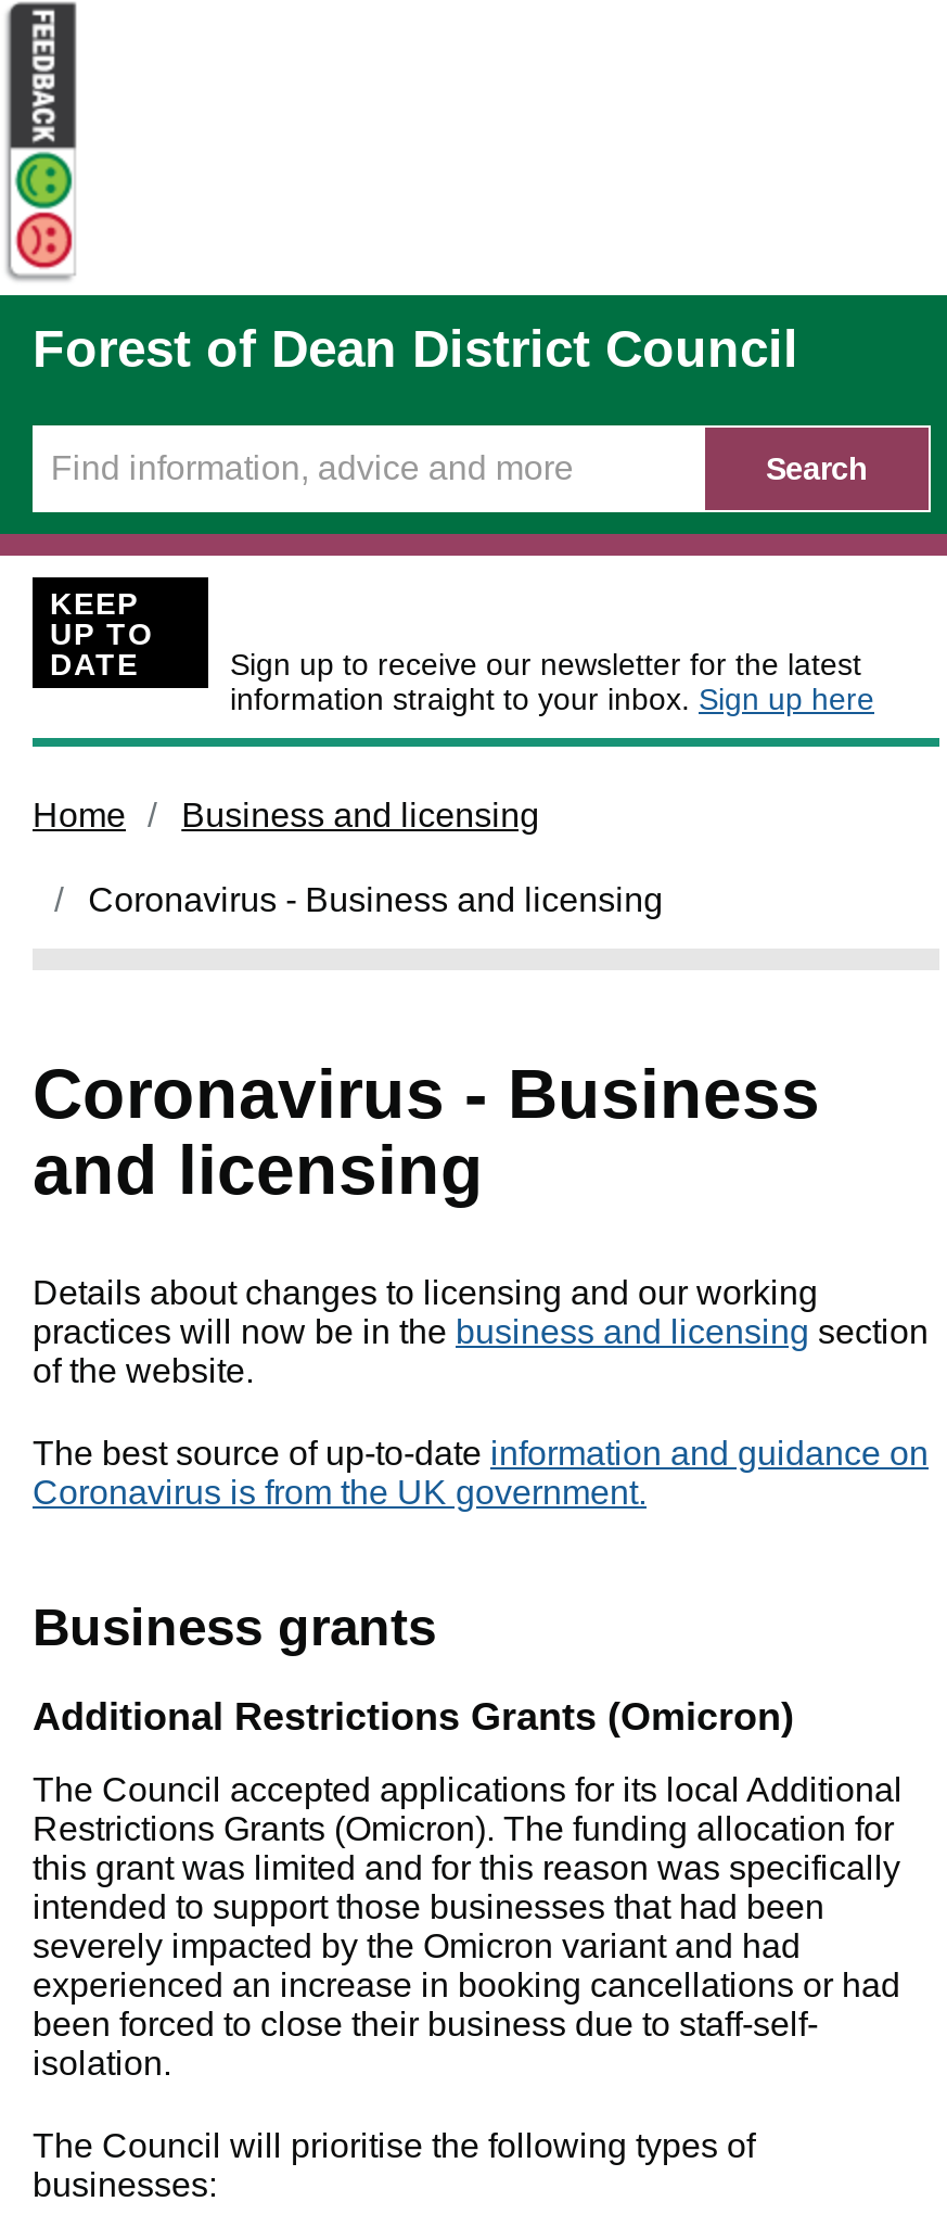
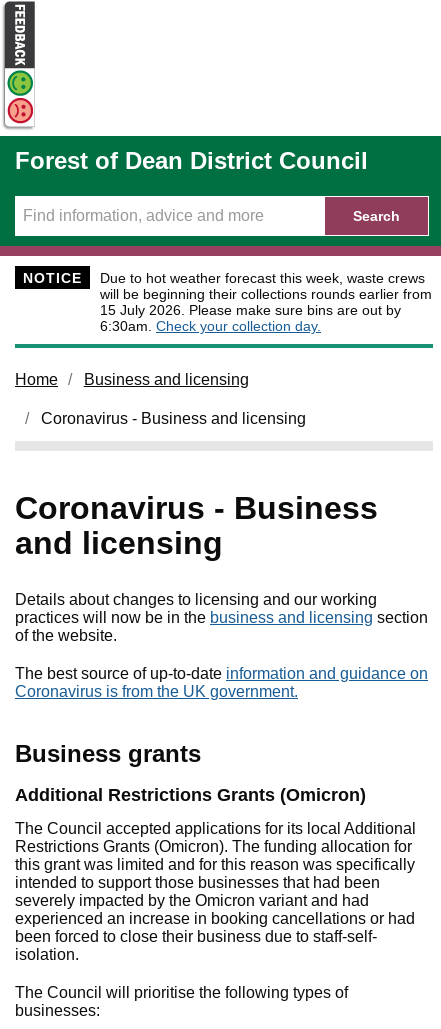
- KEEP
- UP TO
- DATE
- Sign up to receive our newsletter for the latest
- information straight to your inbox. Sign up here
+ NOTICE
+ Due to hot weather forecast this week, waste crews
+ will be beginning their collections rounds earlier from
+ 15 July 2026. Please make sure bins are out by
+ 6:30am. Check your collection day.
